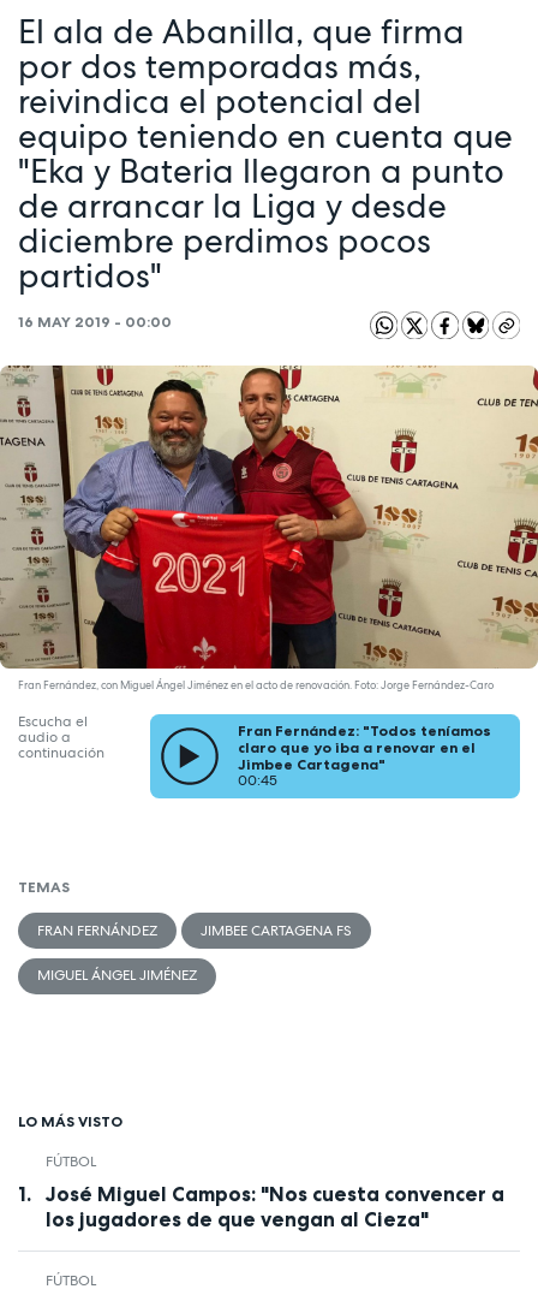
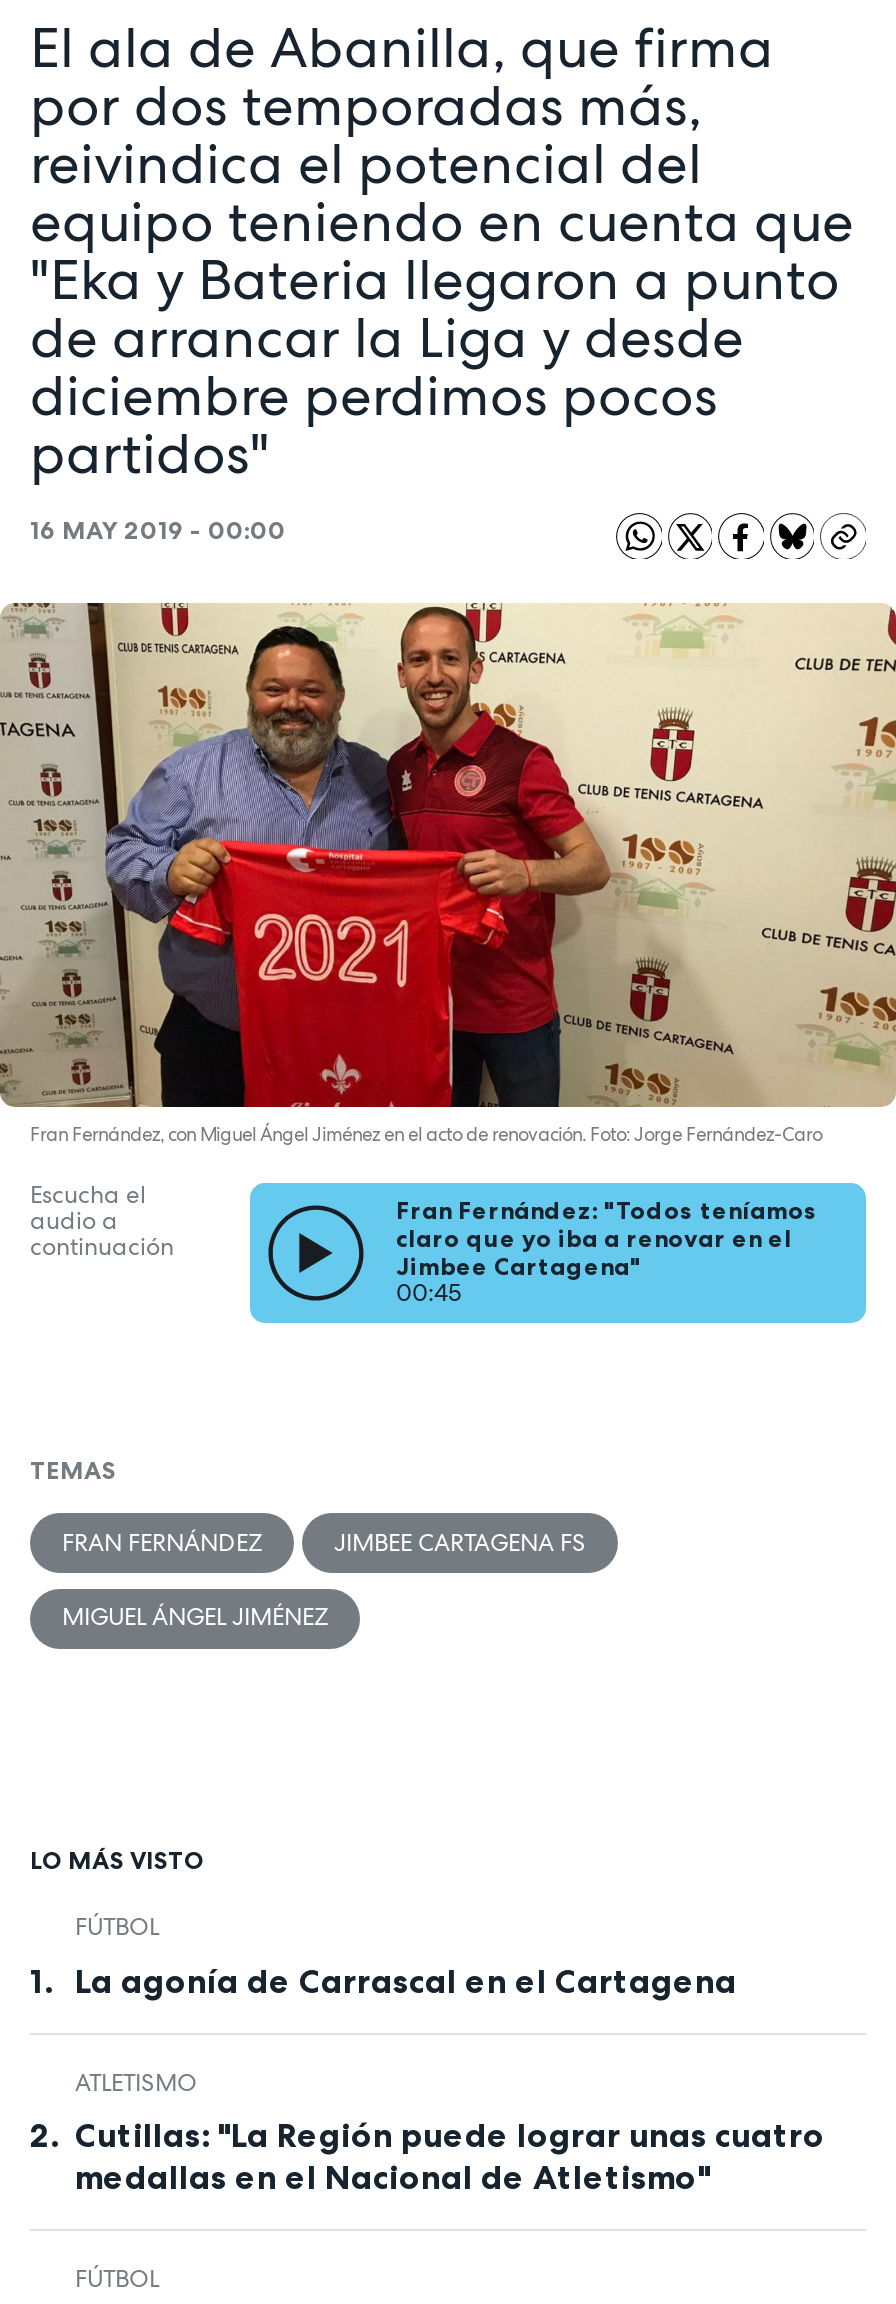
- José Miguel Campos: "Nos cuesta convencer a
- los jugadores de que vengan al Cieza"
+ La agonía de Carrascal en el Cartagena
+ ATLETISMO
+ Cutillas: "La Región puede lograr unas cuatro
+ medallas en el Nacional de Atletismo"
